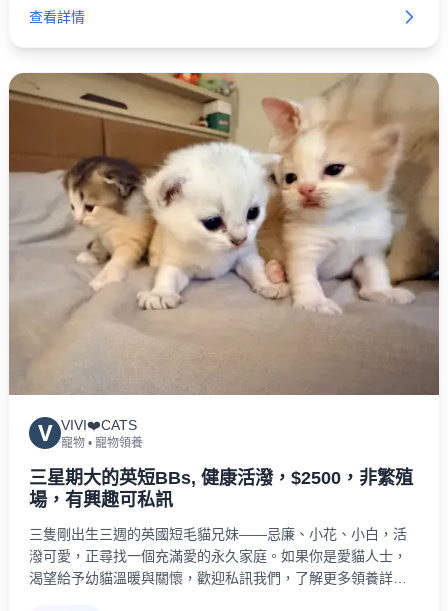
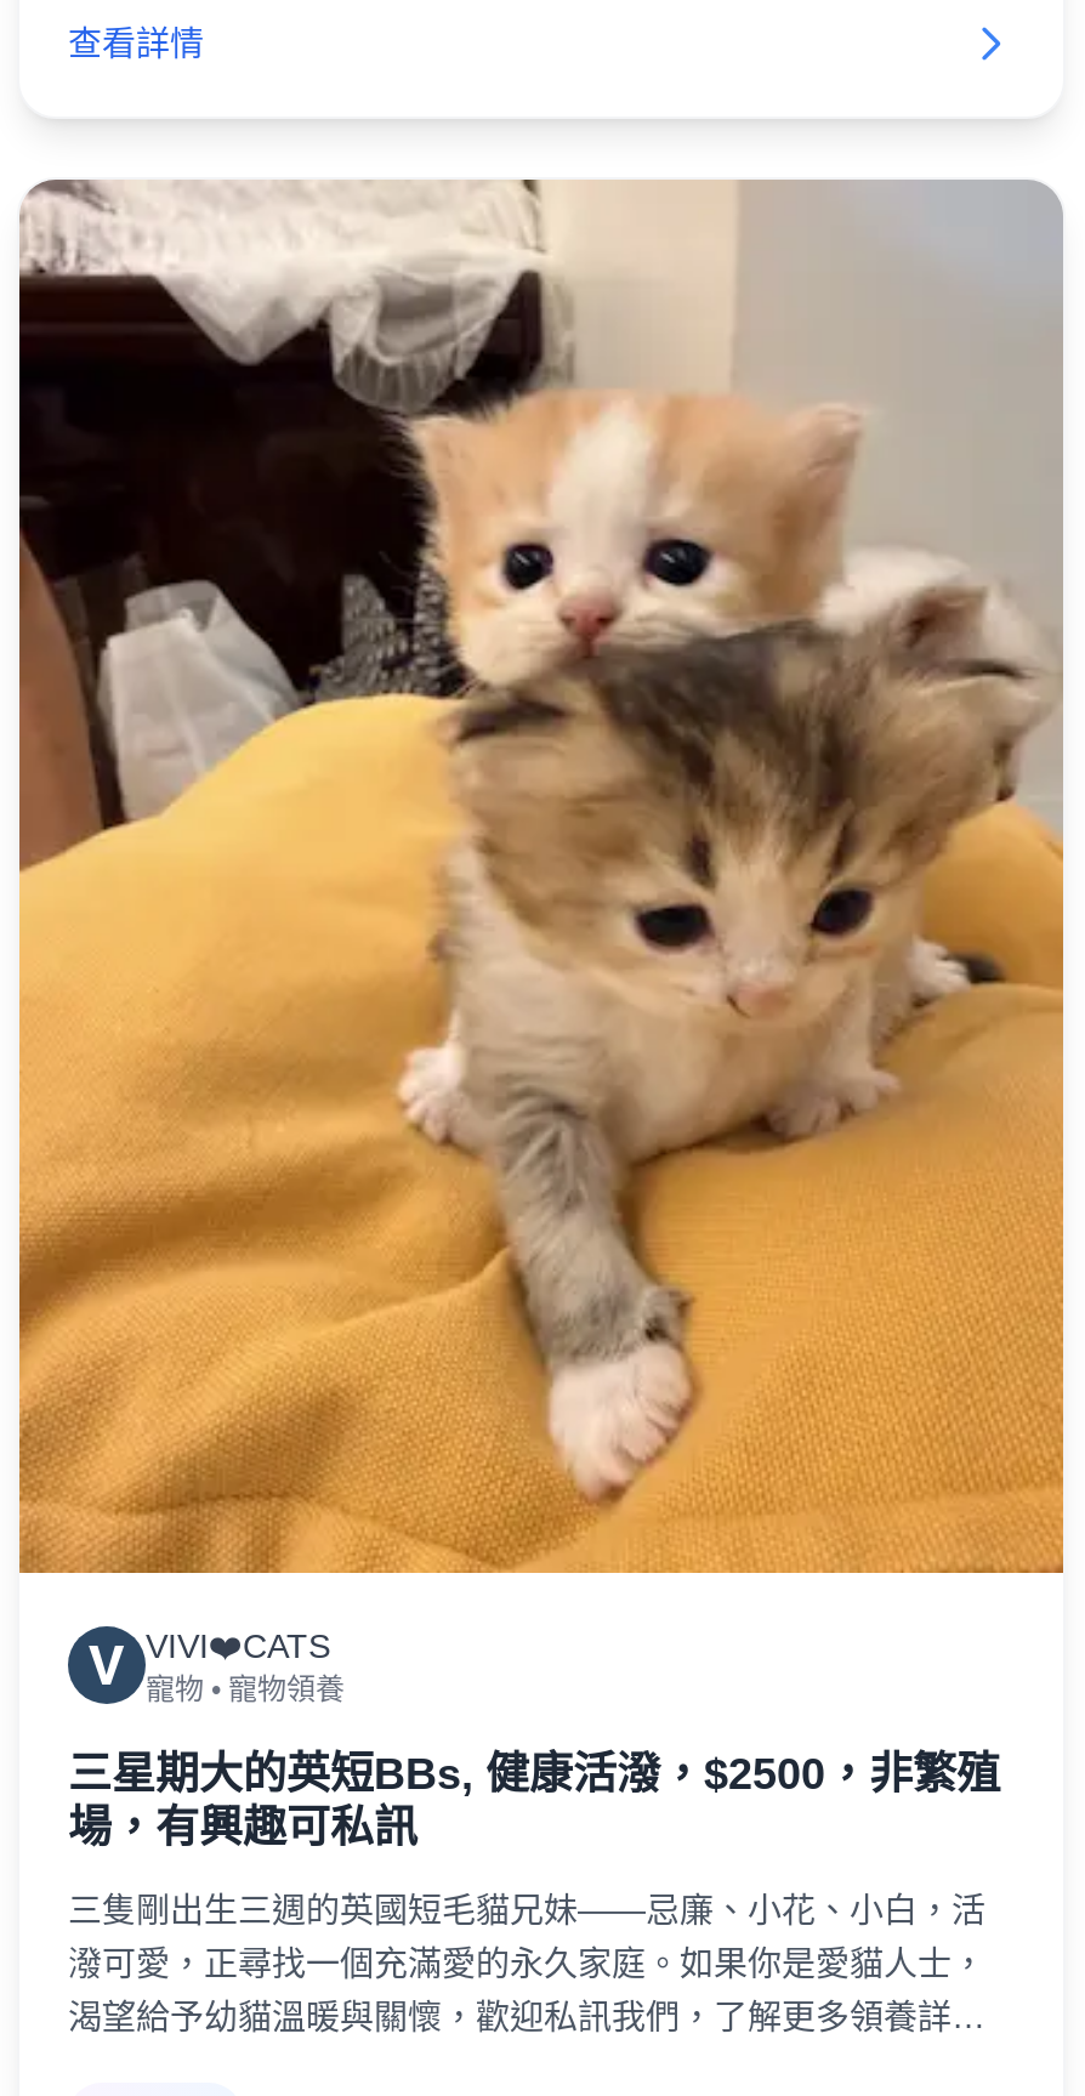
- [image]
+ [image]
